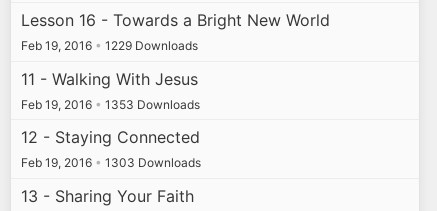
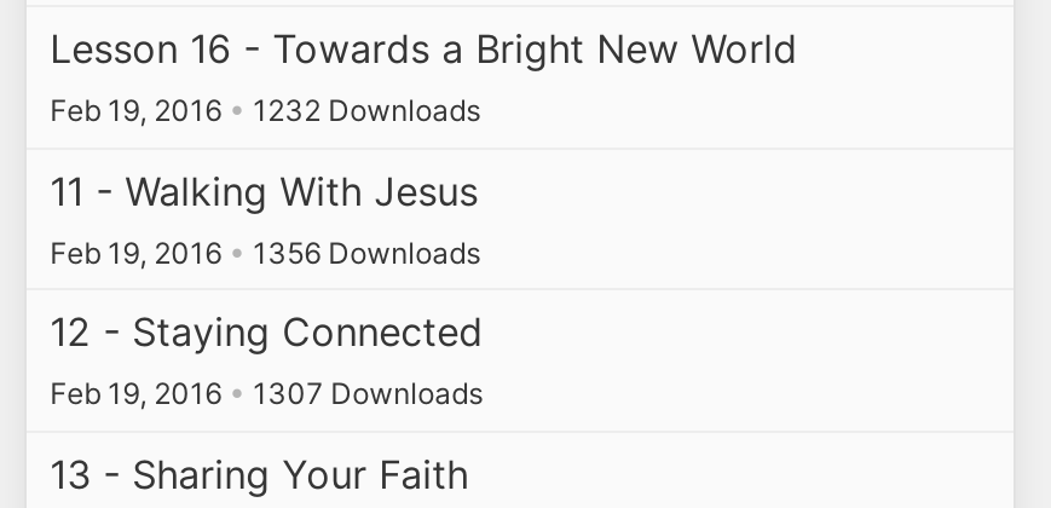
- Feb 19, 2016 • 1229 Downloads
+ Feb 19, 2016 • 1232 Downloads

- Feb 19, 2016 • 1353 Downloads
+ Feb 19, 2016 • 1356 Downloads

- Feb 19, 2016 • 1303 Downloads
+ Feb 19, 2016 • 1307 Downloads
